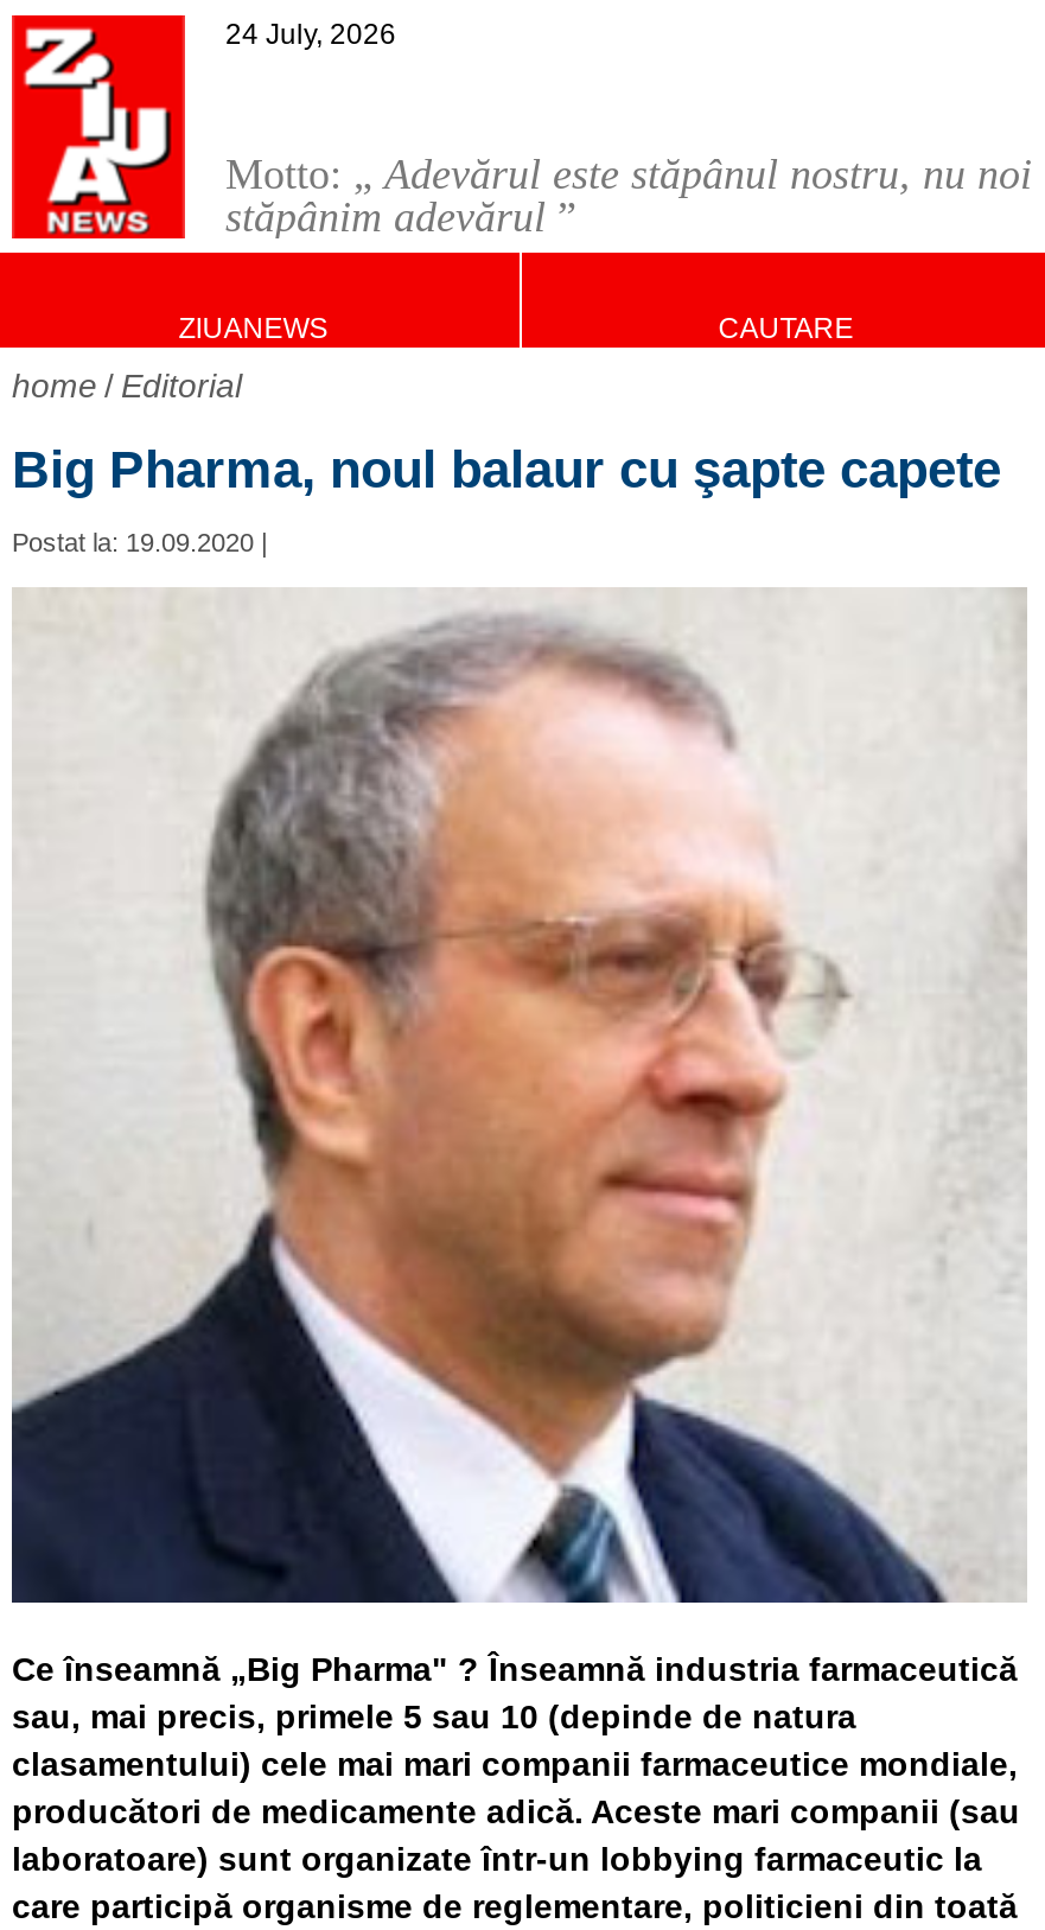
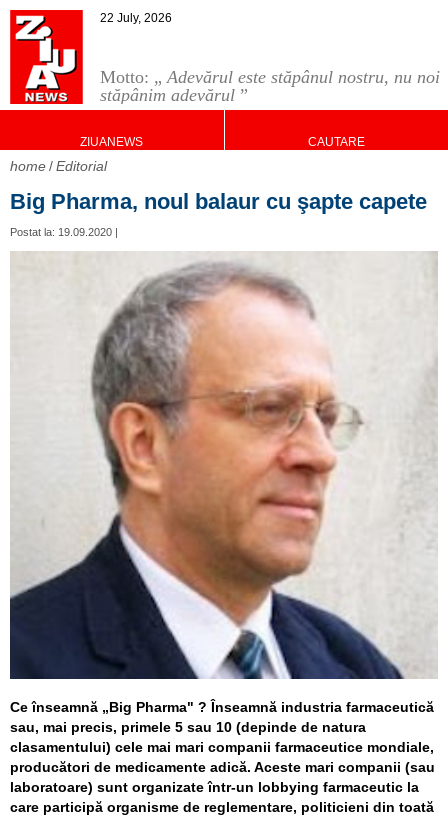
- 24 July, 2026
+ 22 July, 2026
